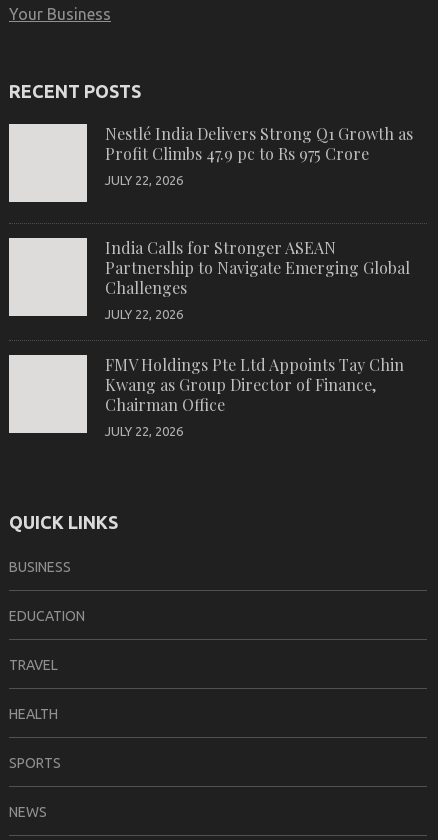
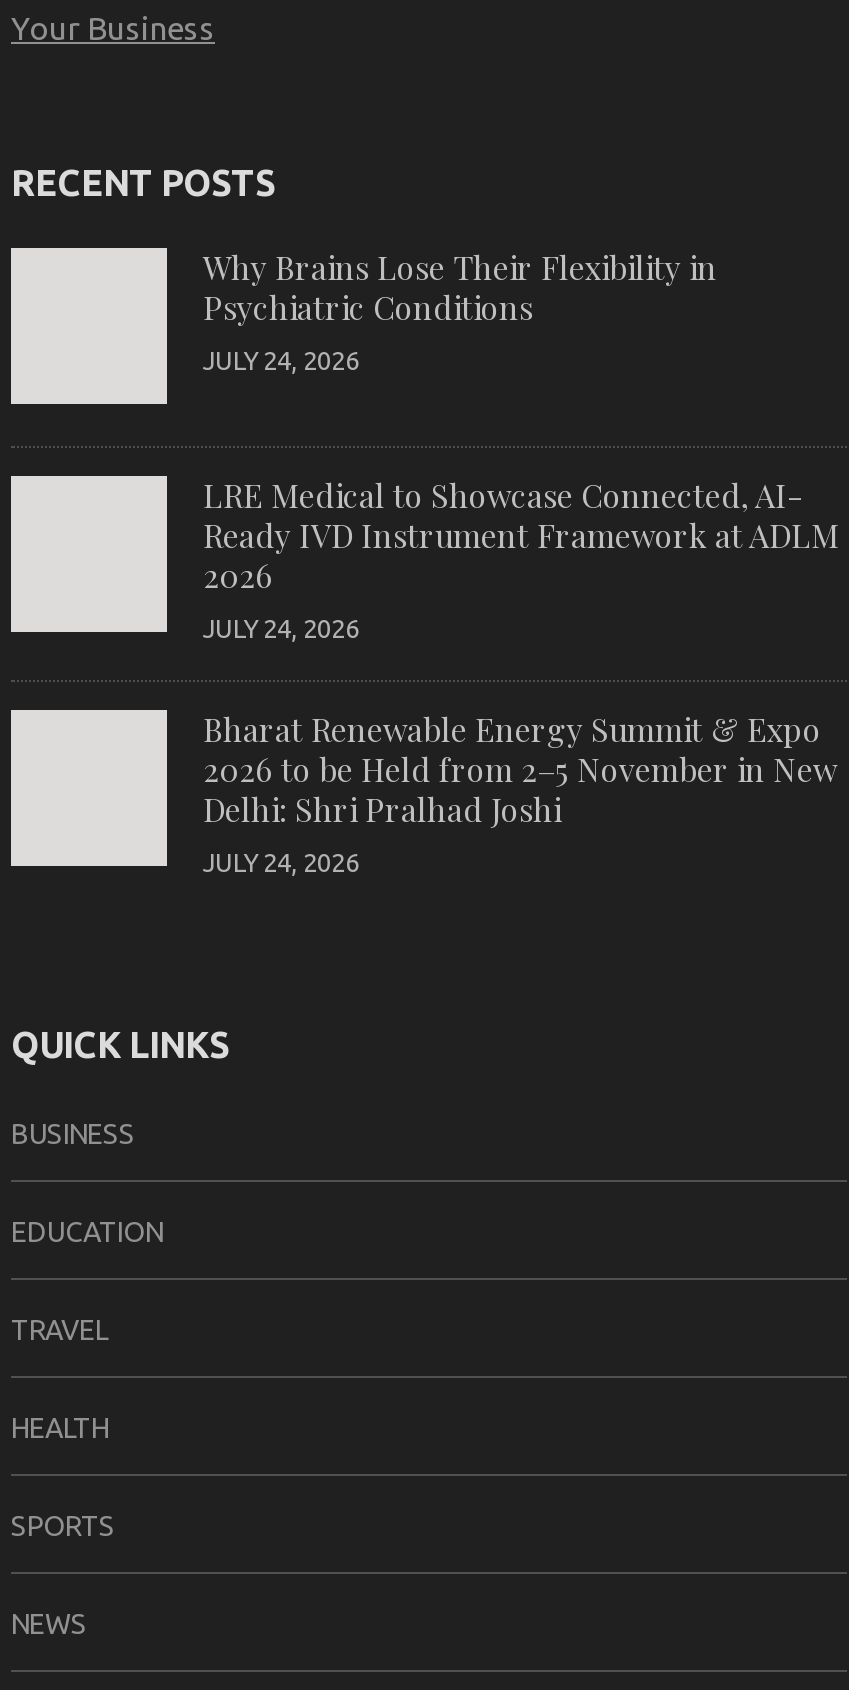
- Nestlé India Delivers Strong Q1 Growth as
- Profit Climbs 47.9 pc to Rs 975 Crore
- JULY 22, 2026
+ Why Brains Lose Their Flexibility in
+ Psychiatric Conditions
+ JULY 24, 2026

- India Calls for Stronger ASEAN
- Partnership to Navigate Emerging Global
- Challenges
- JULY 22, 2026
+ LRE Medical to Showcase Connected, AI-
+ Ready IVD Instrument Framework at ADLM
+ 2026
+ JULY 24, 2026

- FMV Holdings Pte Ltd Appoints Tay Chin
- Kwang as Group Director of Finance,
- Chairman Office
- JULY 22, 2026
+ Bharat Renewable Energy Summit & Expo
+ 2026 to be Held from 2–5 November in New
+ Delhi: Shri Pralhad Joshi
+ JULY 24, 2026
